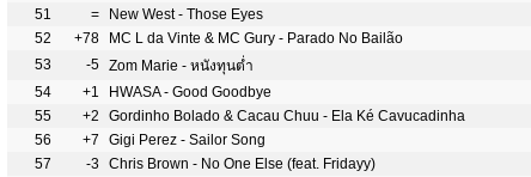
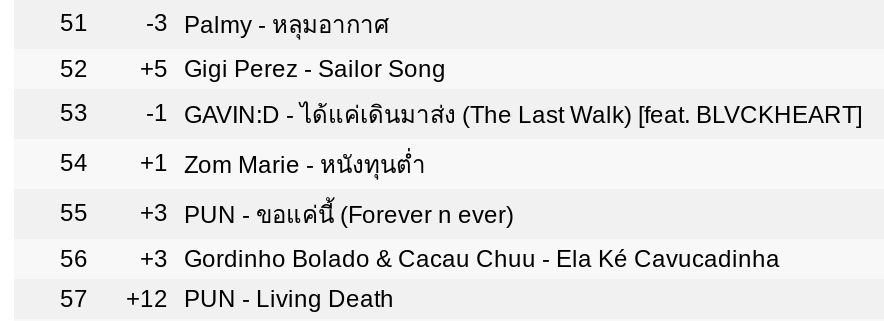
- = New West - Those Eyes
+ -3 Palmy - หลุมอากาศ

- +78 MC L da Vinte & MC Gury - Parado No Bailão
+ +5 Gigi Perez - Sailor Song

- -5 Zom Marie - หนังทุนต่ำ
+ -1 GAVIN:D - ได้แค่เดินมาส่ง (The Last Walk) [feat. BLVCKHEART]

- +1 HWASA - Good Goodbye
+ +1 Zom Marie - หนังทุนต่ำ

- +2 Gordinho Bolado & Cacau Chuu - Ela Ké Cavucadinha
+ +3 PUN - ขอแค่นี้ (Forever n ever)

- +7 Gigi Perez - Sailor Song
+ +3 Gordinho Bolado & Cacau Chuu - Ela Ké Cavucadinha

- -3 Chris Brown - No One Else (feat. Fridayy)
+ +12 PUN - Living Death
